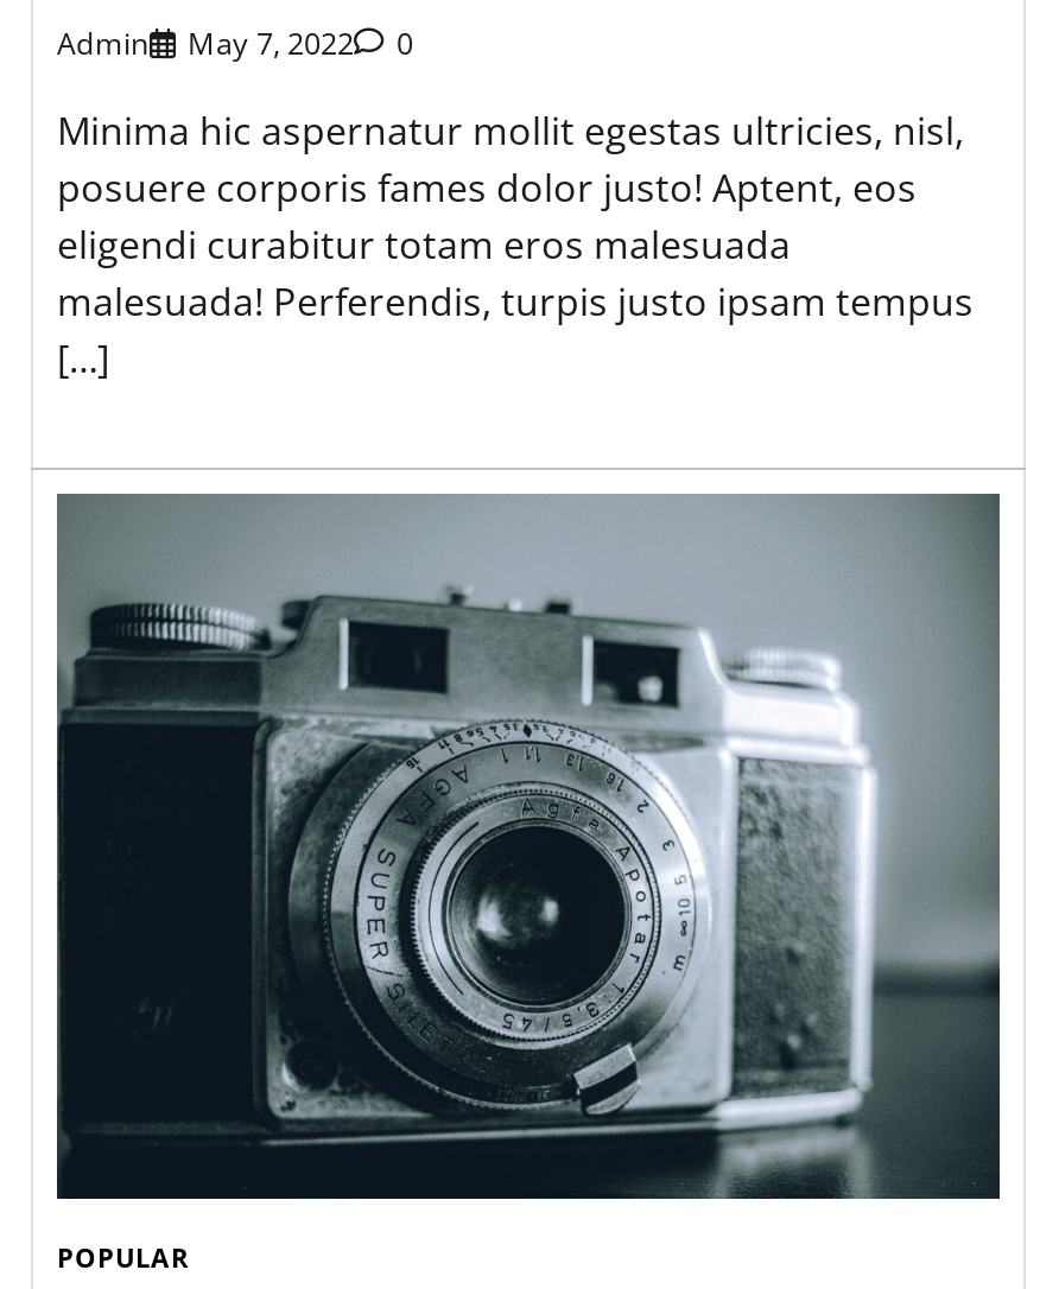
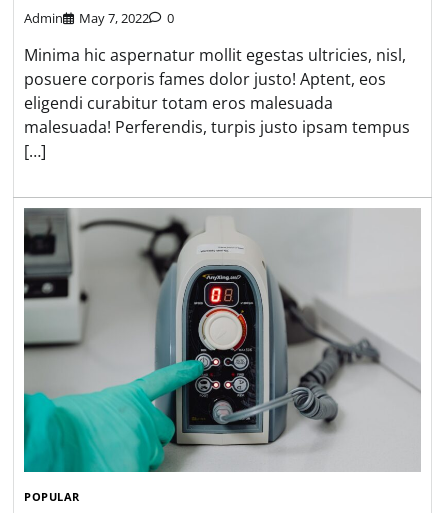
- [image]
+ [image]
